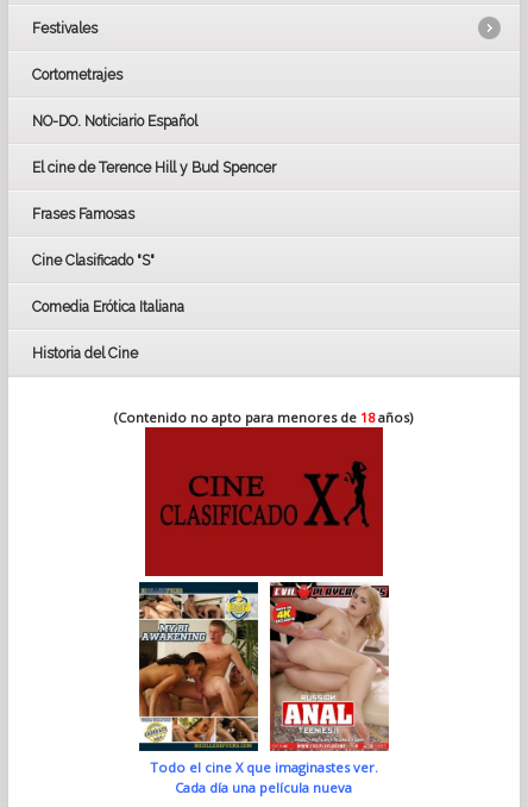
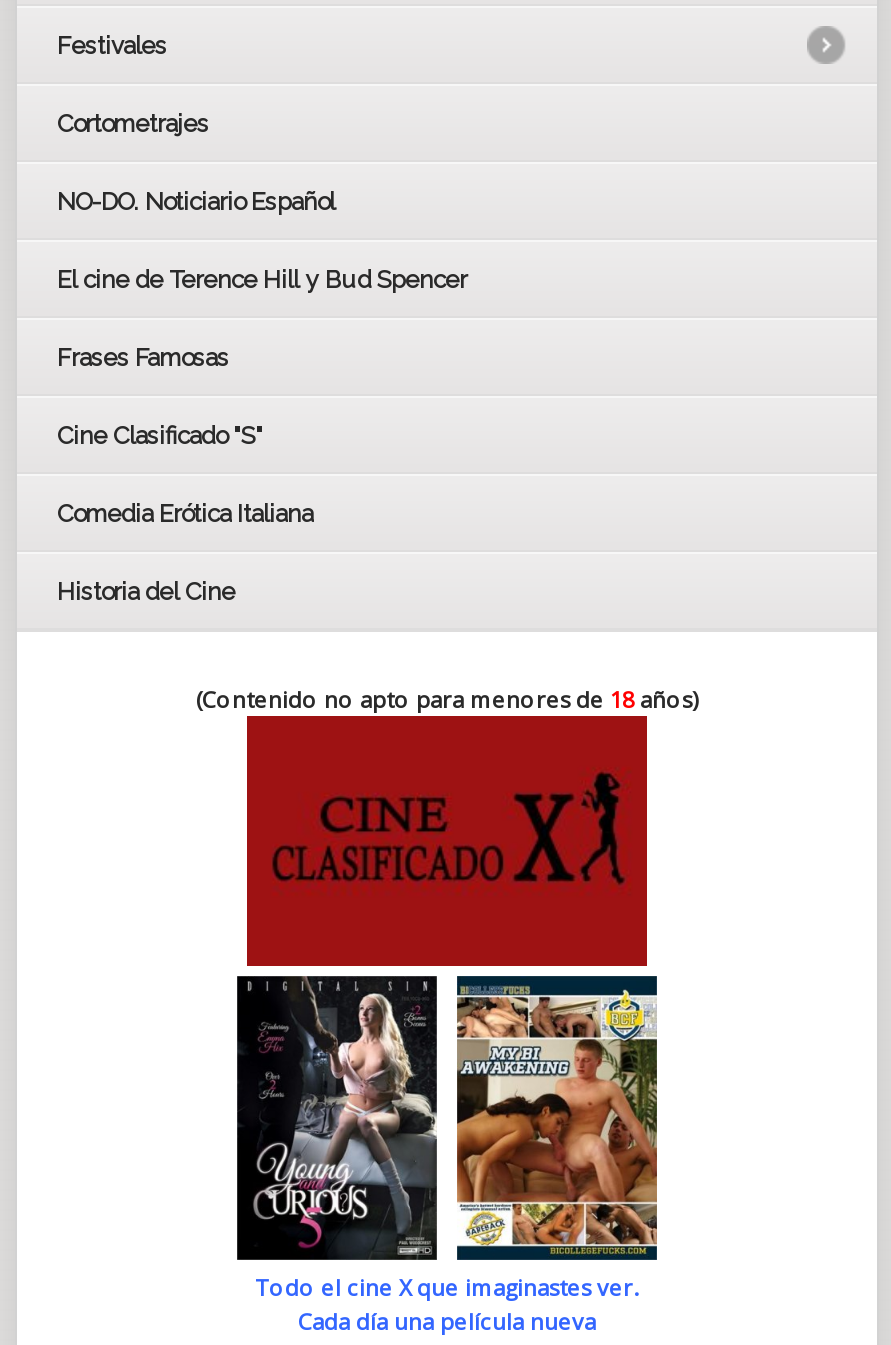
- [image]
+ [image]

- [image]
+ [image]
